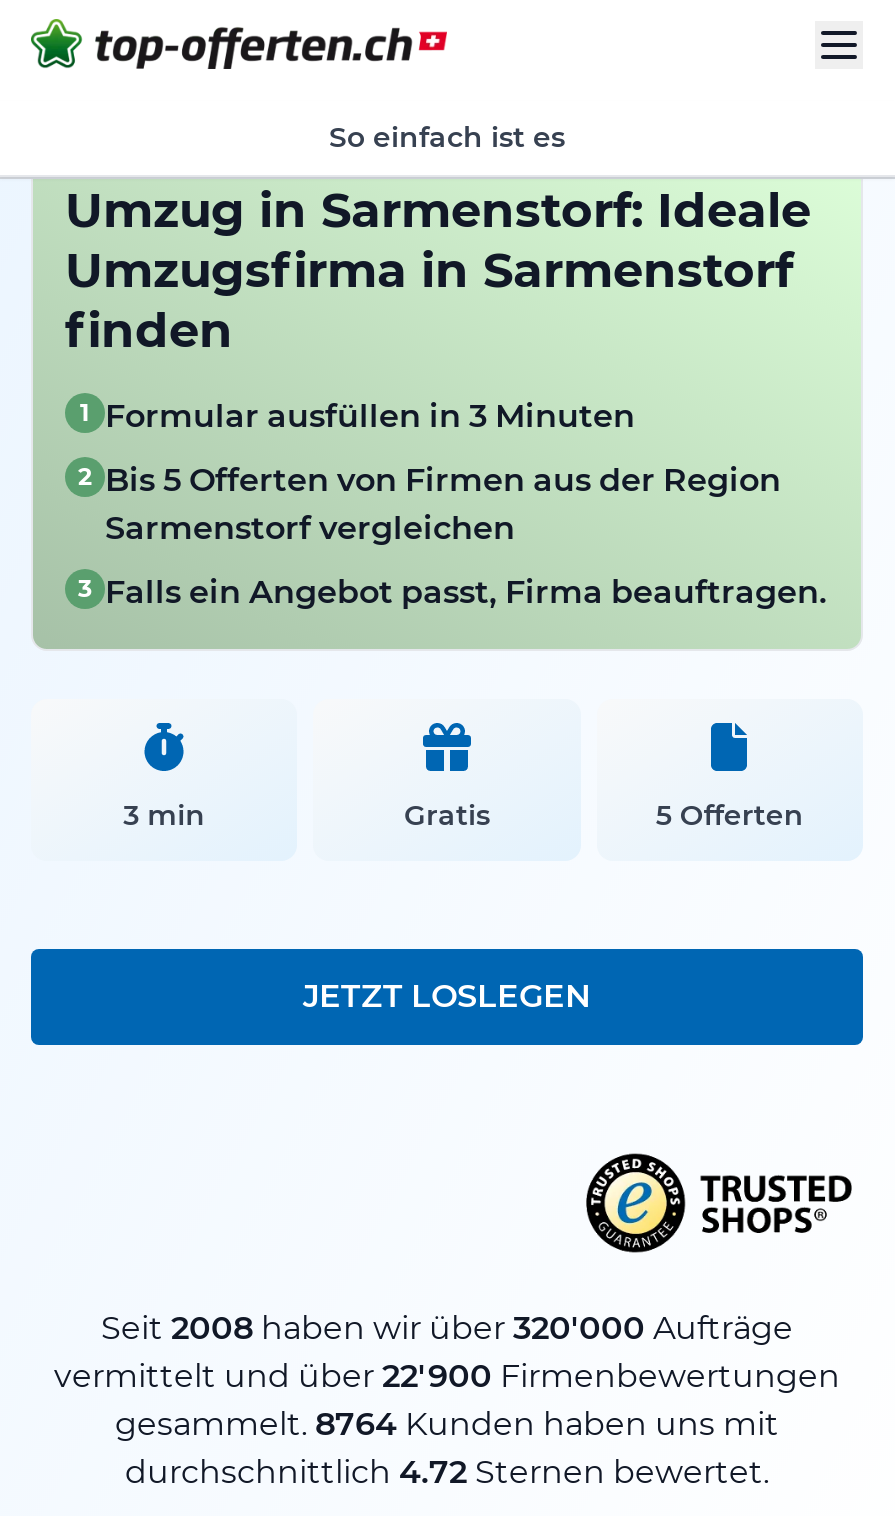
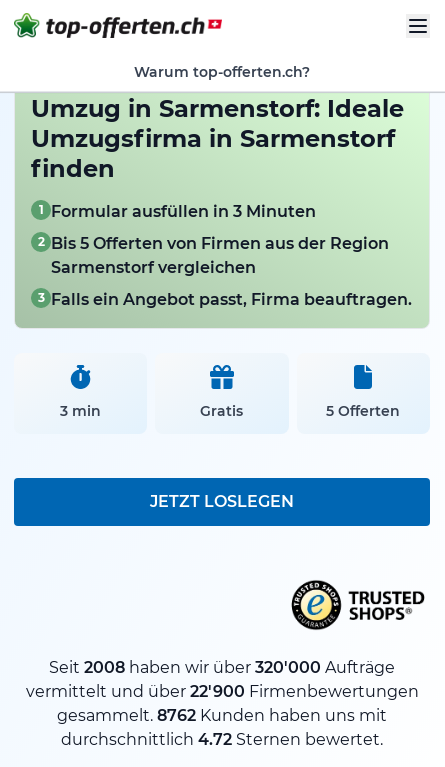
- So einfach ist es
+ Warum top-offerten.ch?

- gesammelt. 8764 Kunden haben uns mit
+ gesammelt. 8762 Kunden haben uns mit
